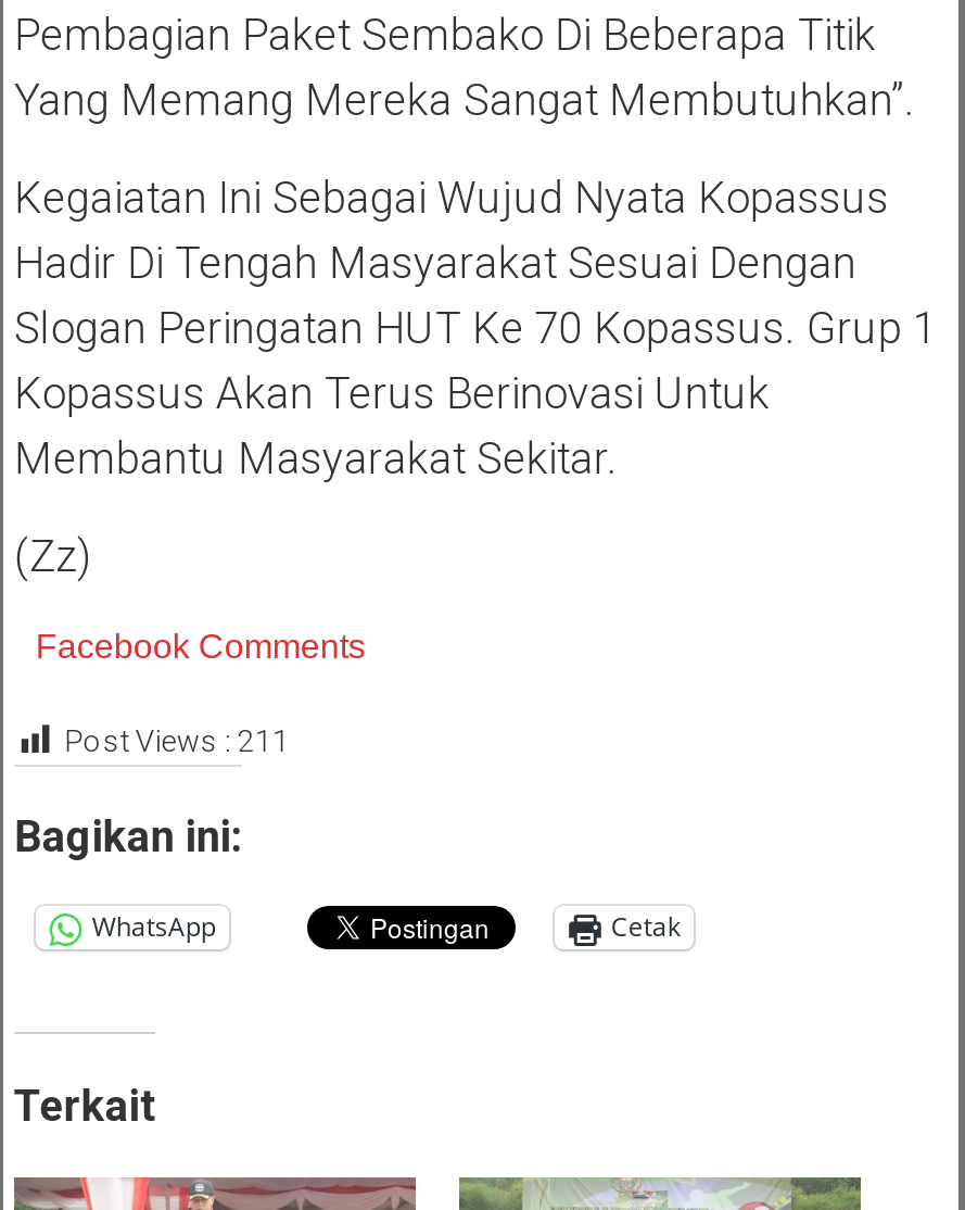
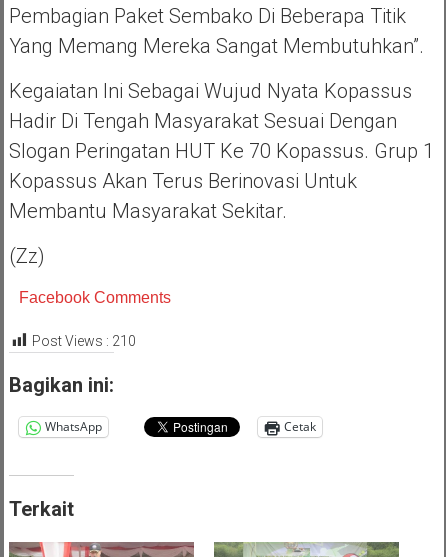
- Post Views : 211
+ Post Views : 210
